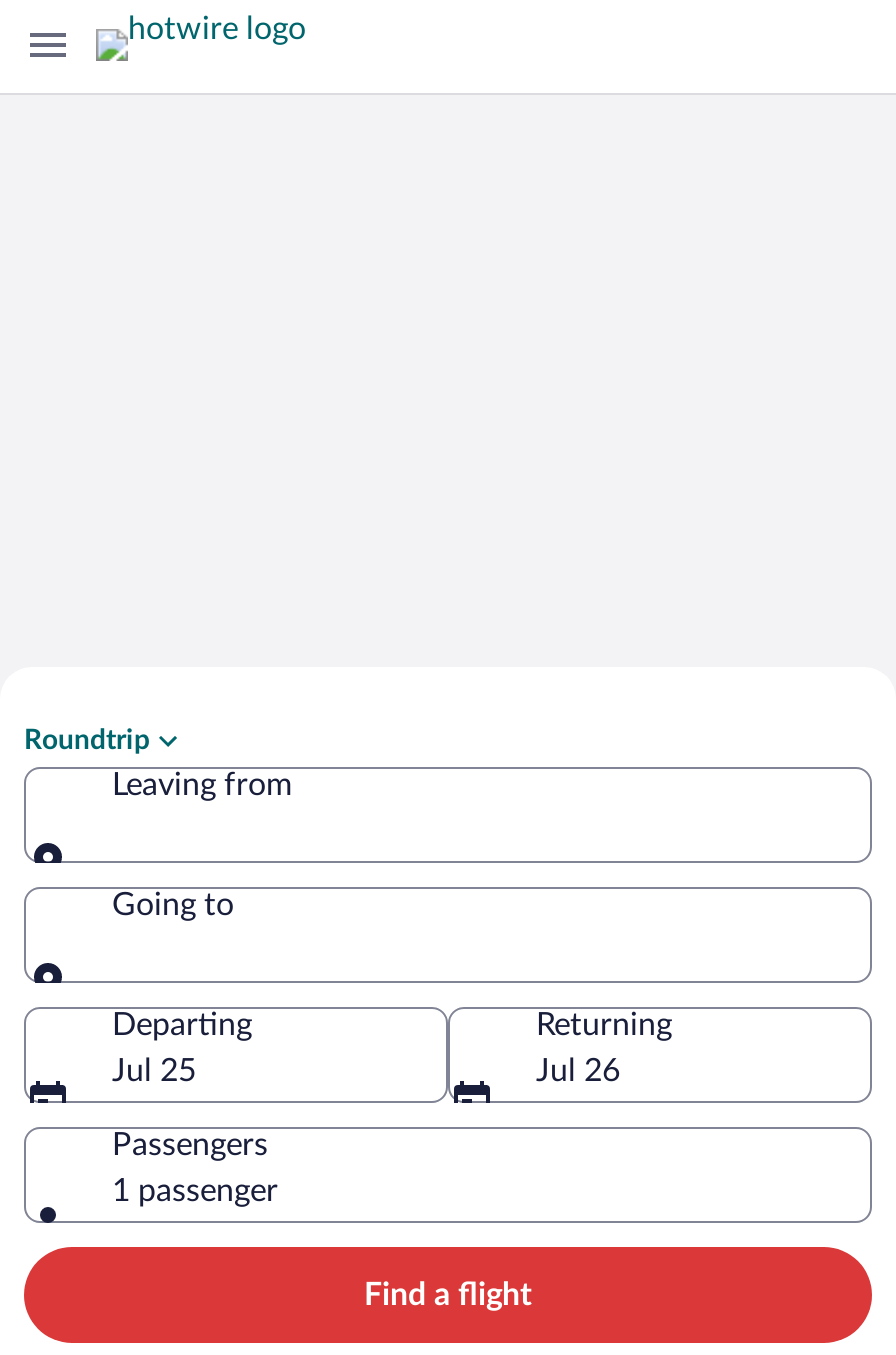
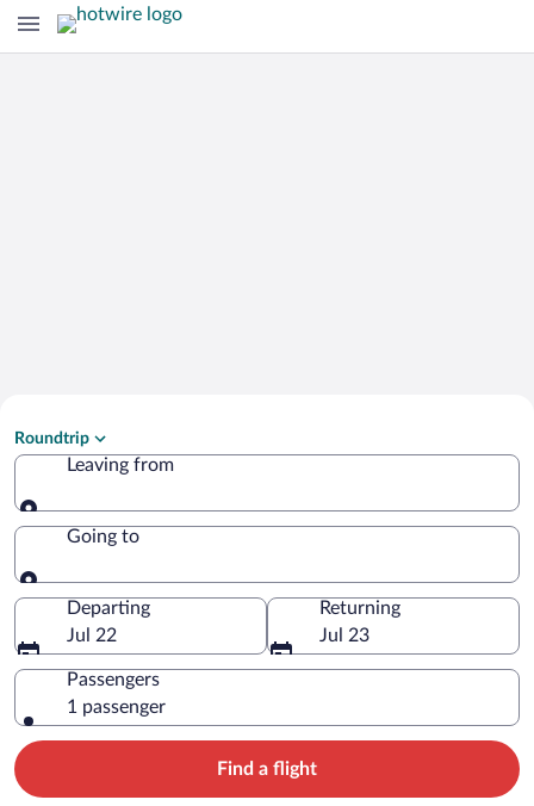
- Jul 25
+ Jul 22

- Jul 26
+ Jul 23
